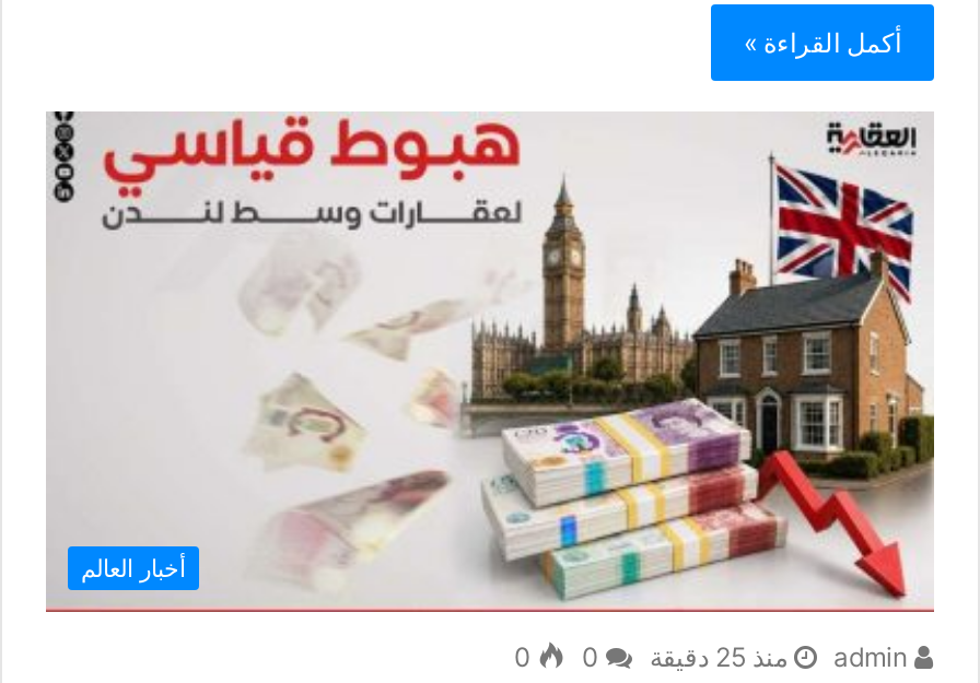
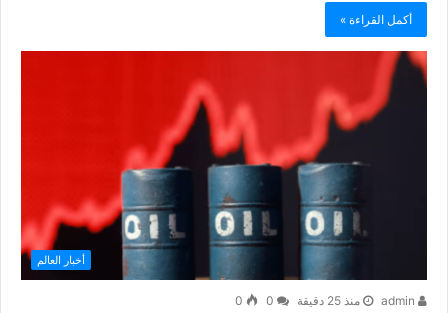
- [image]
+ [image]
